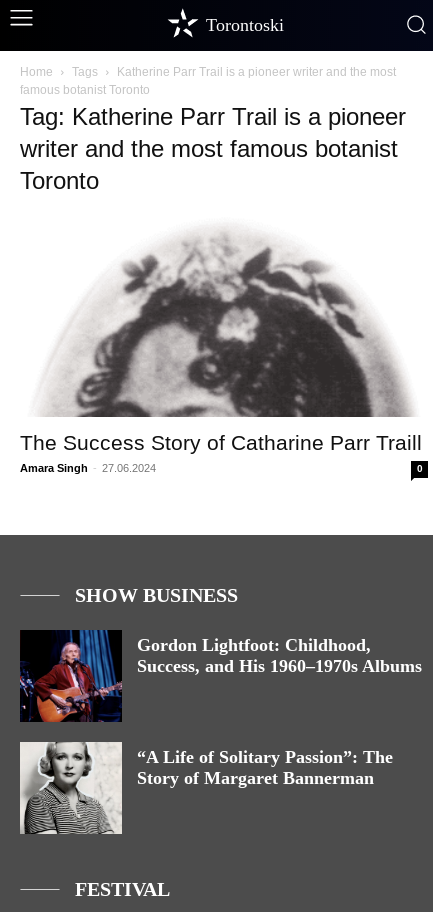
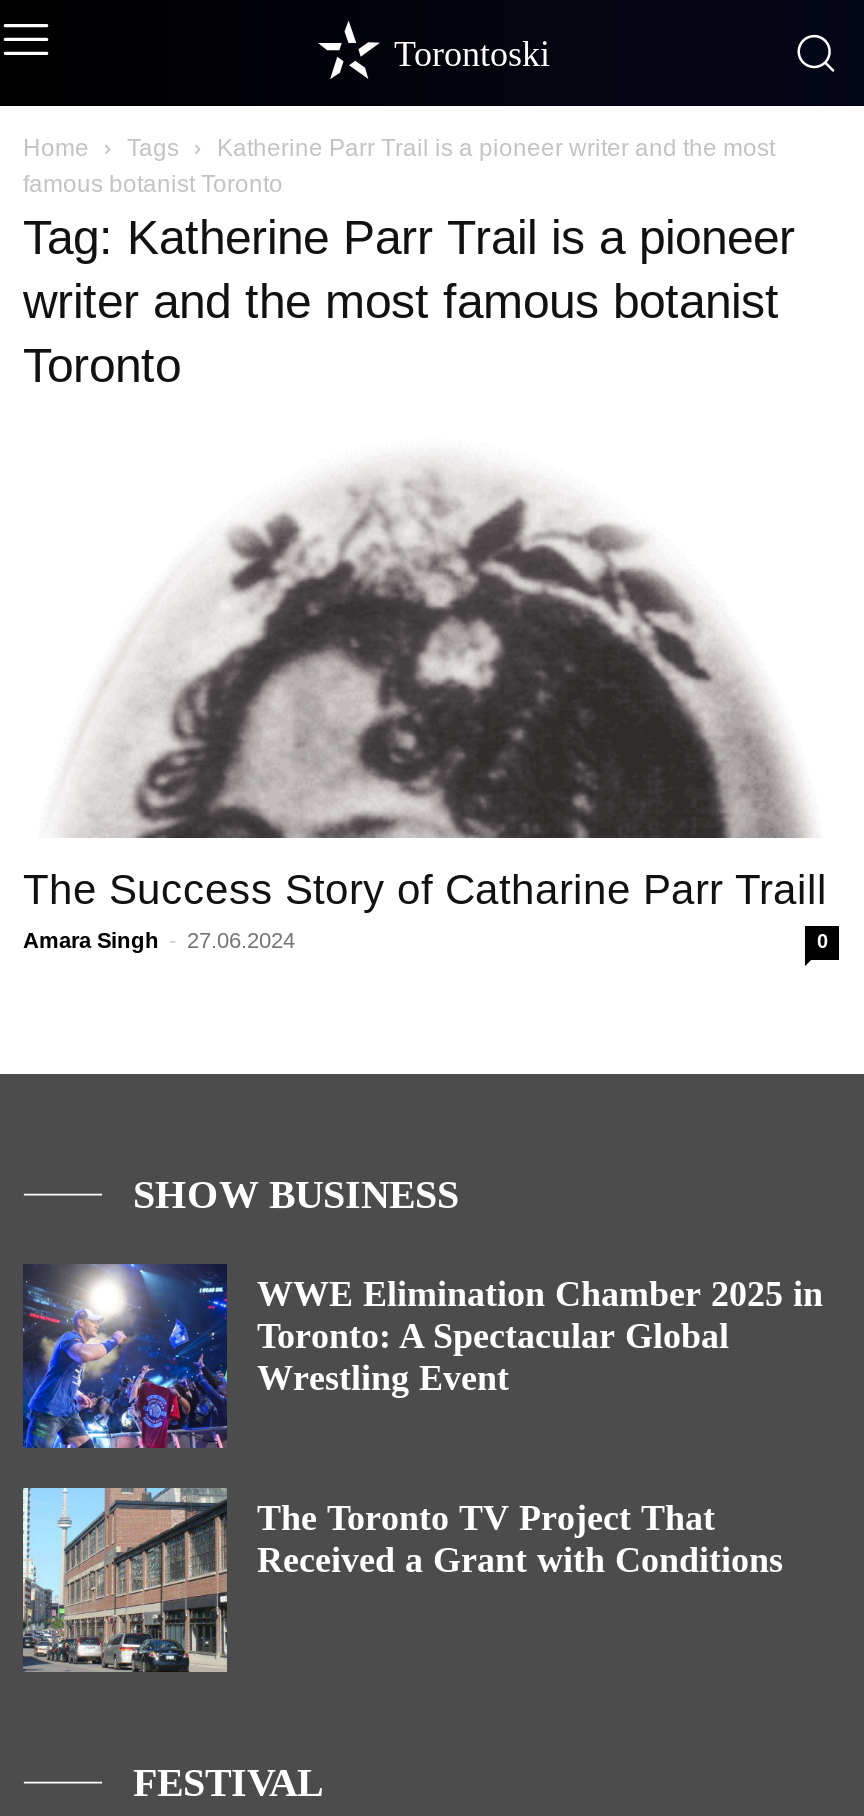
- [image]
- Gordon Lightfoot: Childhood,
- Success, and His 1960–1970s Albums
+ [image]
+ WWE Elimination Chamber 2025 in
+ Toronto: A Spectacular Global
+ Wrestling Event

- [image]
- “A Life of Solitary Passion”: The
- Story of Margaret Bannerman
+ [image]
+ The Toronto TV Project That
+ Received a Grant with Conditions
